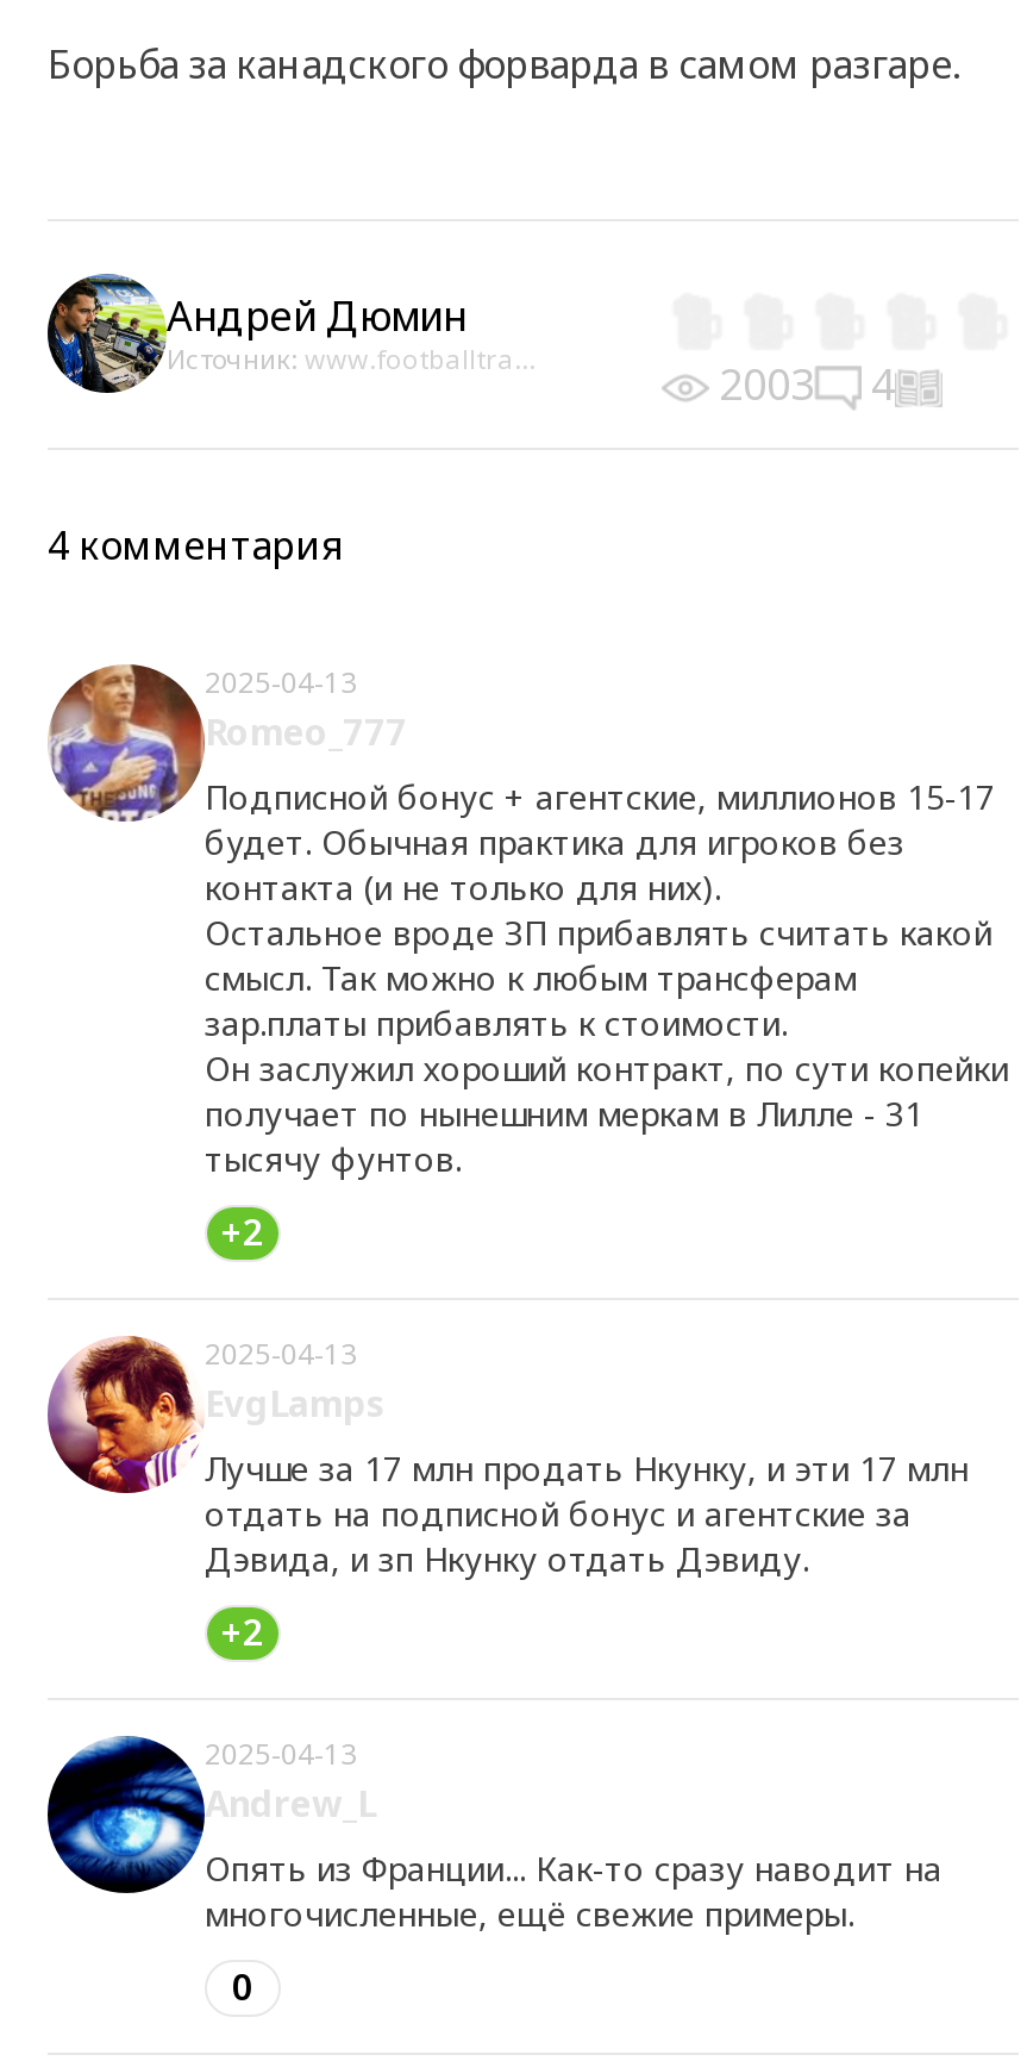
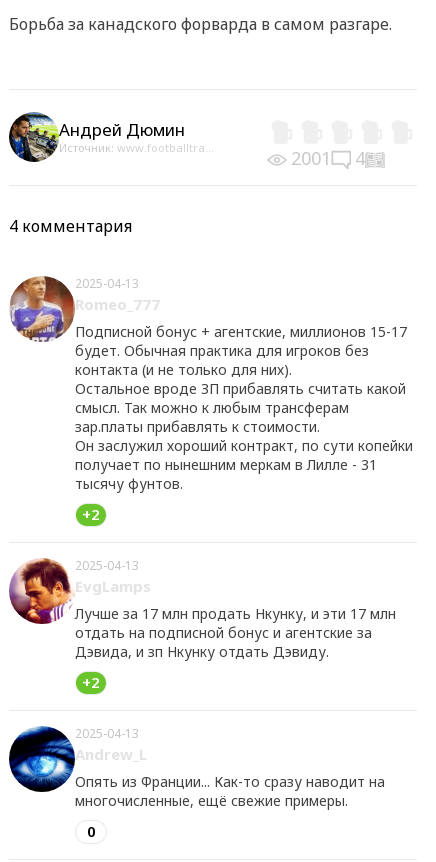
- 2003 4
+ 2001 4
